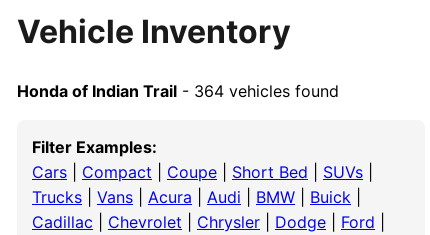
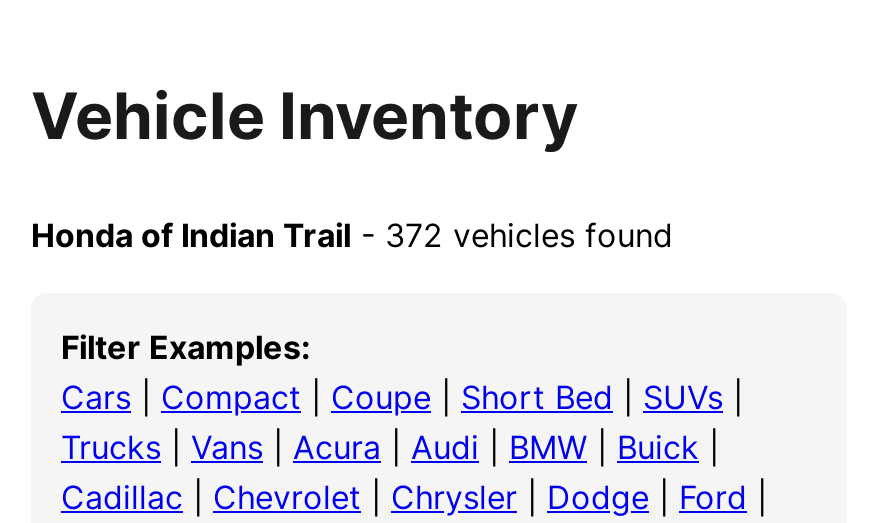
- Honda of Indian Trail - 364 vehicles found
+ Honda of Indian Trail - 372 vehicles found
